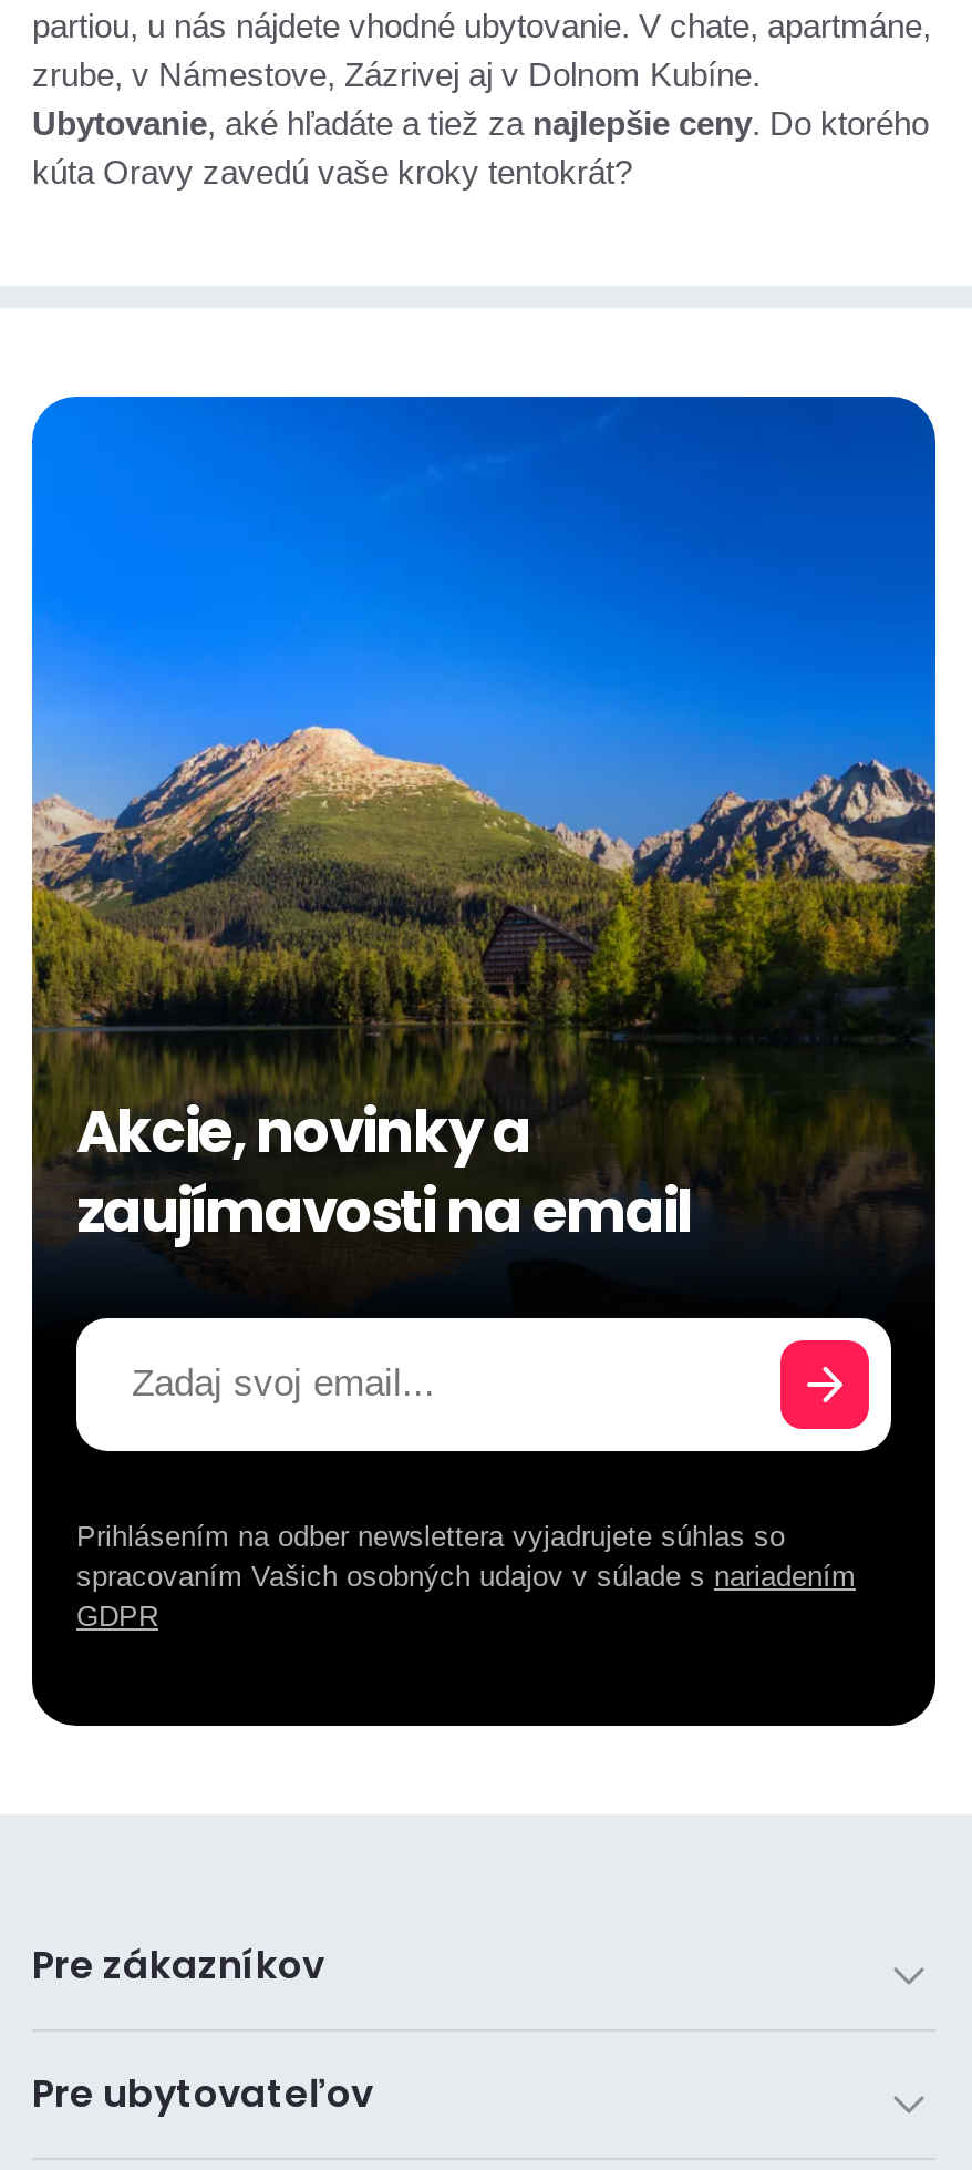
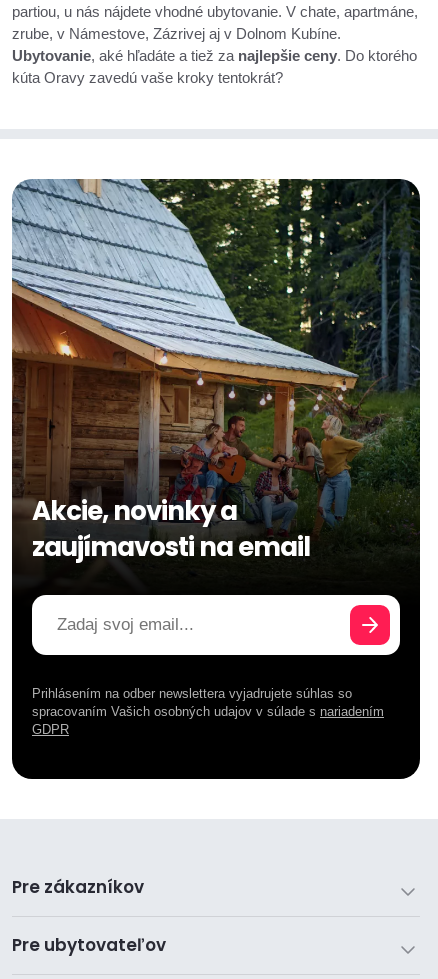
- [image]
+ [image]
